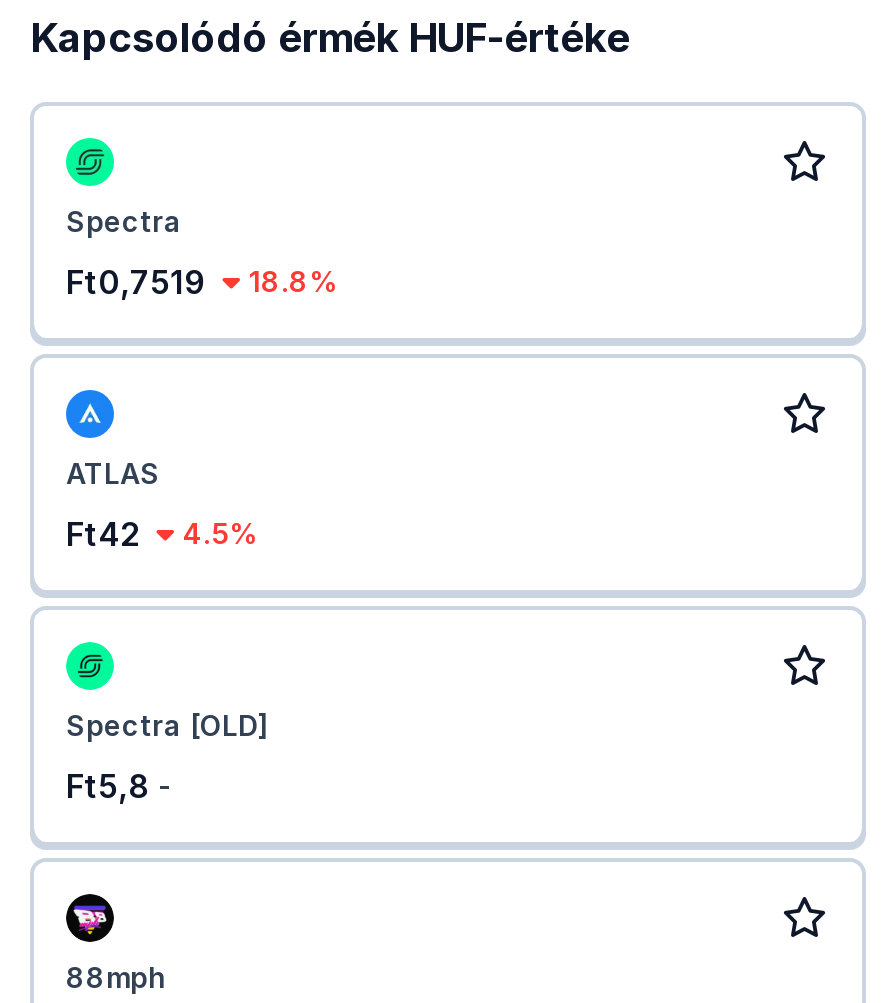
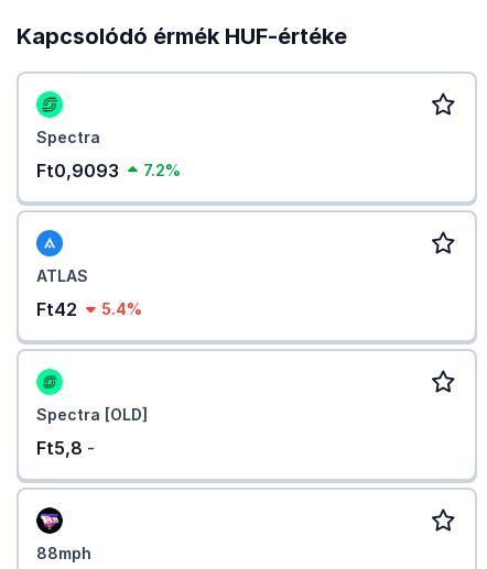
- Ft0,7519
- 18.8%
+ Ft0,9093
+ 7.2%

- Ft42 4.5%
+ Ft42 5.4%
